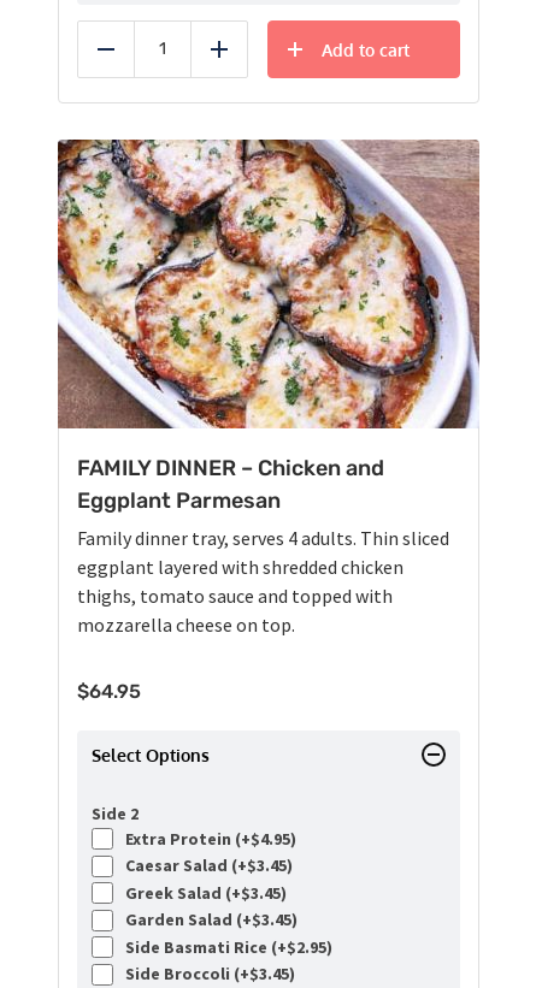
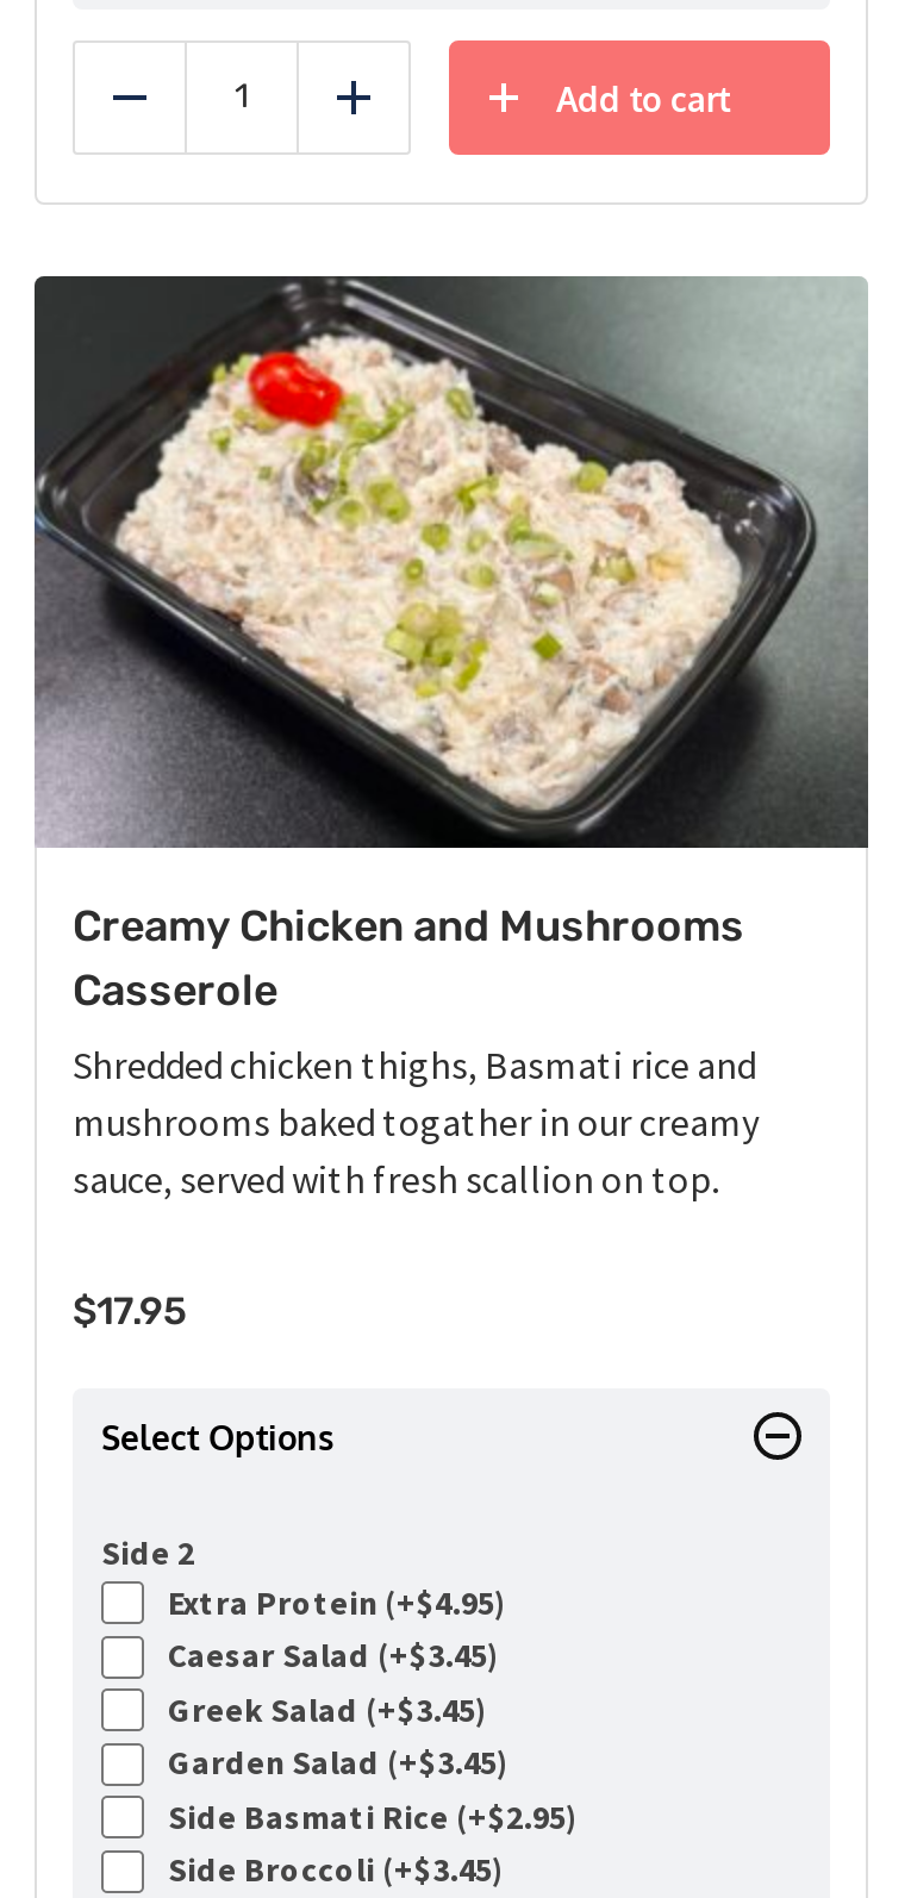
- [image]
- FAMILY DINNER – Chicken and
- Eggplant Parmesan
+ [image]
+ Creamy Chicken and Mushrooms
+ Casserole

- Family dinner tray, serves 4 adults. Thin sliced
- eggplant layered with shredded chicken
- thighs, tomato sauce and topped with
- mozzarella cheese on top.
+ Shredded chicken thighs, Basmati rice and
+ mushrooms baked togather in our creamy
+ sauce, served with fresh scallion on top.

- $64.95
+ $17.95
